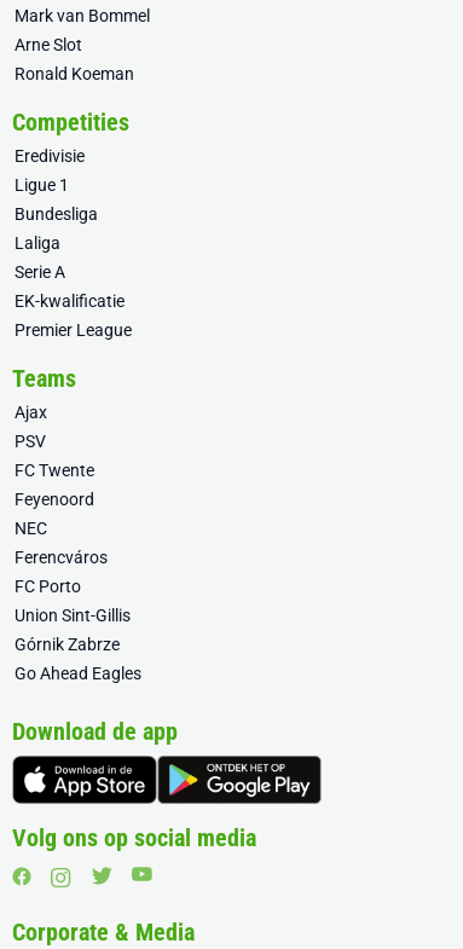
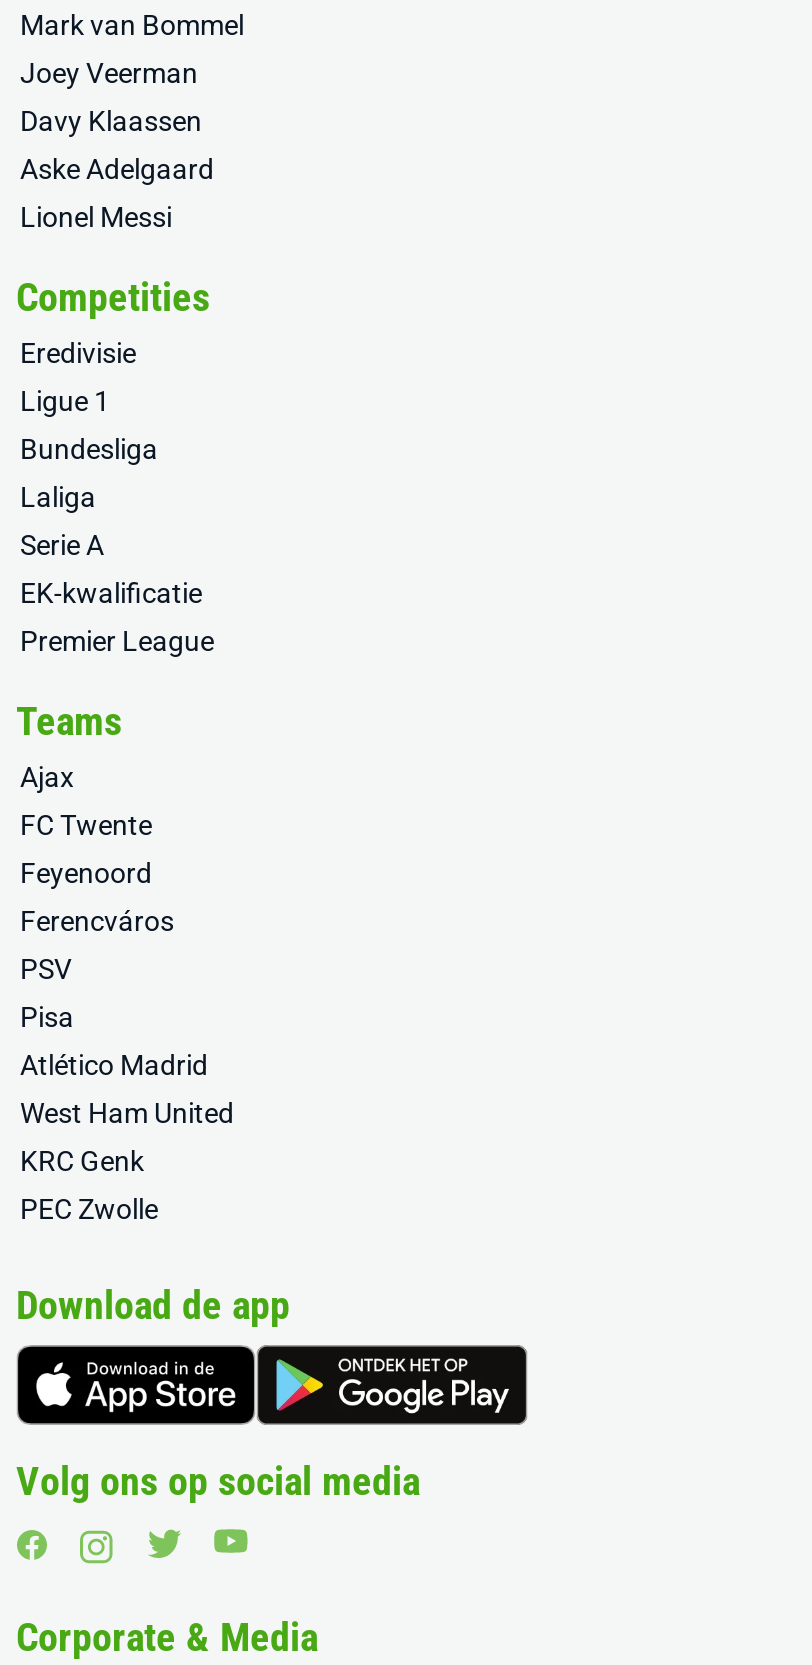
- Arne Slot
- Ronald Koeman
+ Joey Veerman
+ Davy Klaassen
+ Aske Adelgaard
+ Lionel Messi

- PSV

- NEC

- FC Porto
- Union Sint-Gillis
- Górnik Zabrze
- Go Ahead Eagles
+ PSV
+ Pisa
+ Atlético Madrid
+ West Ham United
+ KRC Genk
+ PEC Zwolle
